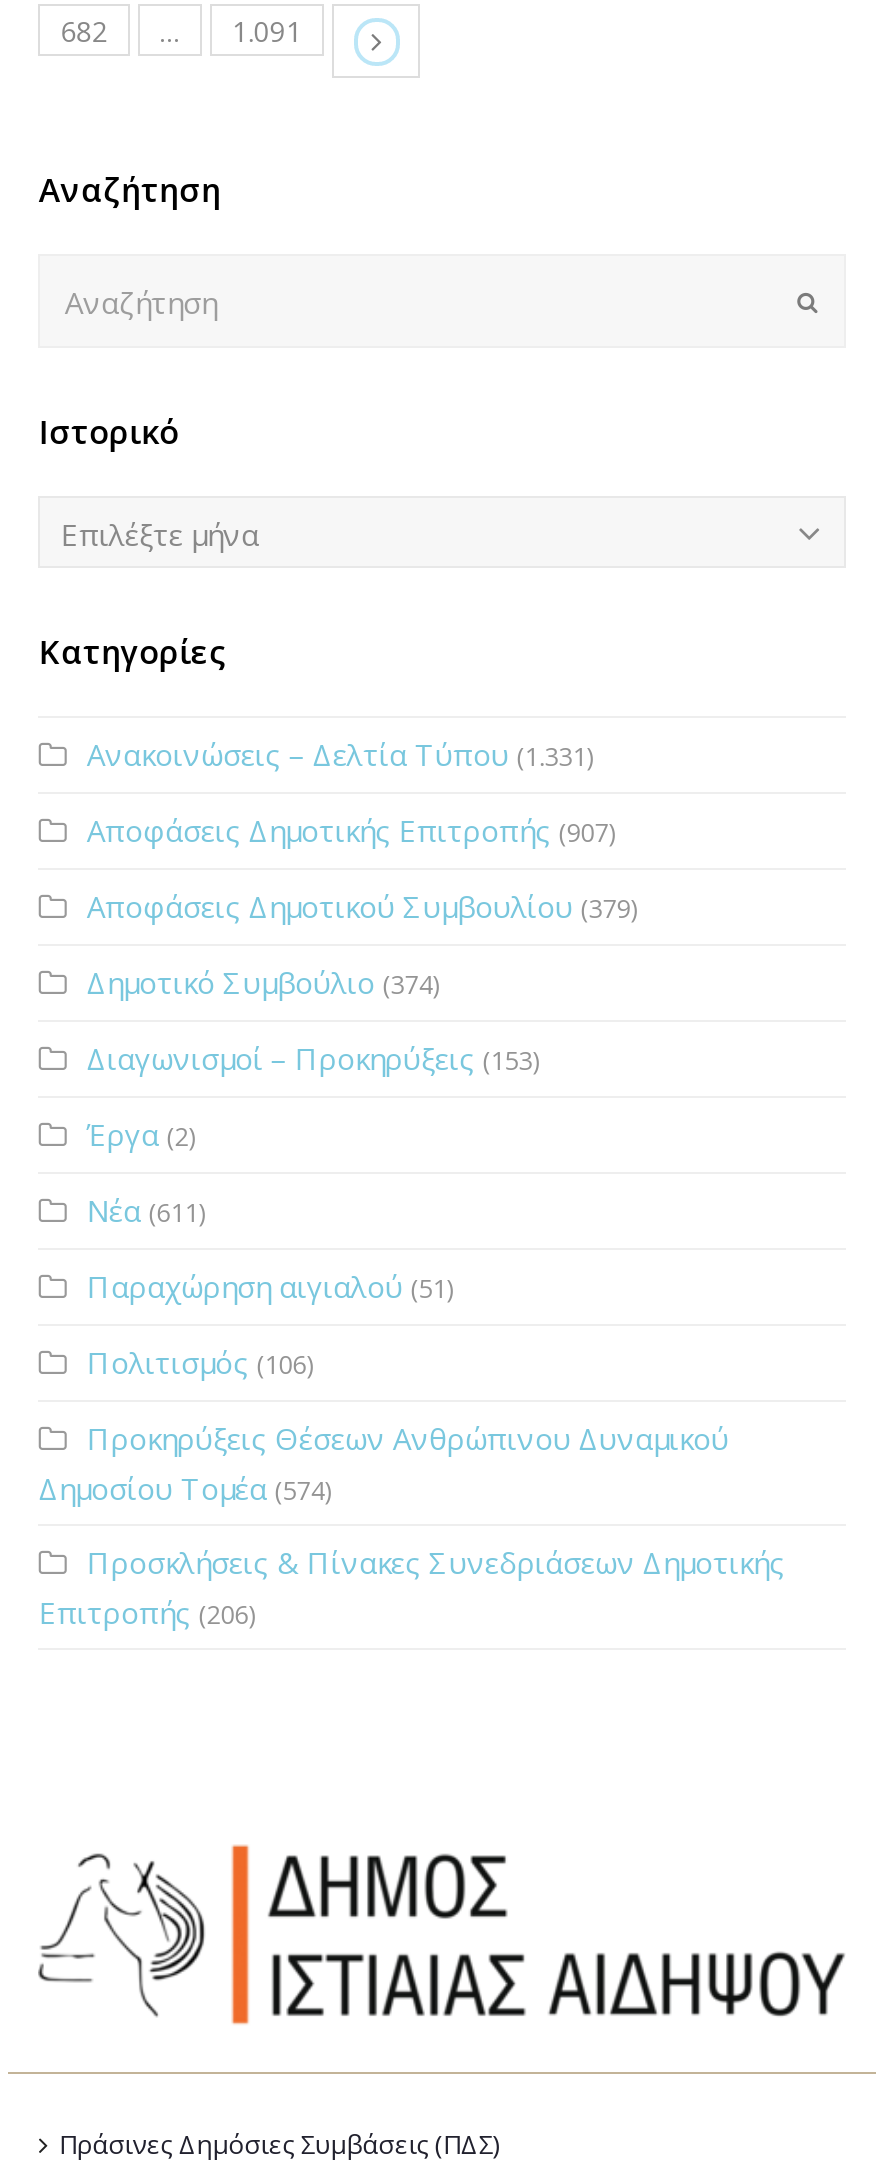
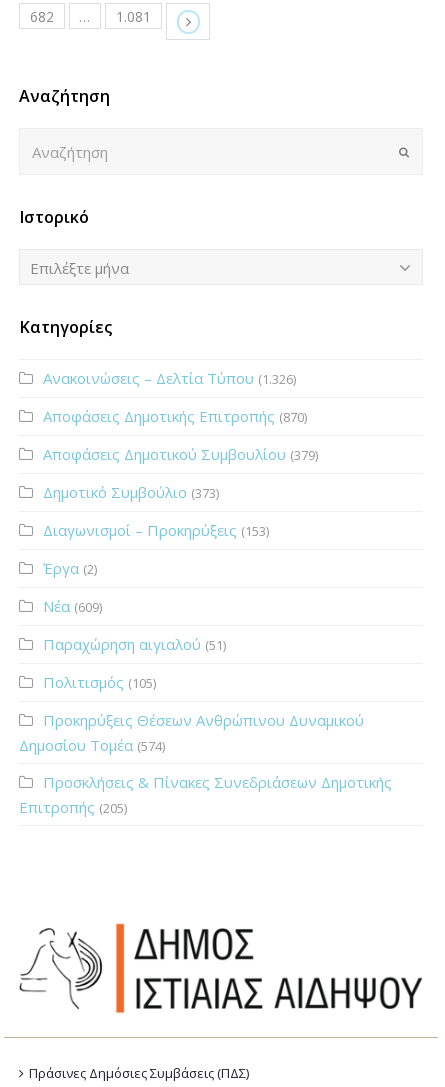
- 1.091
+ 1.081

- Ανακοινώσεις – Δελτία Τύπου (1.331)
+ Ανακοινώσεις – Δελτία Τύπου (1.326)

- Αποφάσεις Δημοτικής Επιτροπής (907)
+ Αποφάσεις Δημοτικής Επιτροπής (870)

- Δημοτικό Συμβούλιο (374)
+ Δημοτικό Συμβούλιο (373)

- Νέα (611)
+ Νέα (609)

- Πολιτισμός (106)
+ Πολιτισμός (105)

- Επιτροπής (206)
+ Επιτροπής (205)
